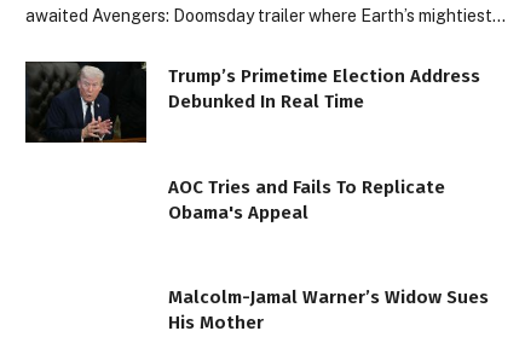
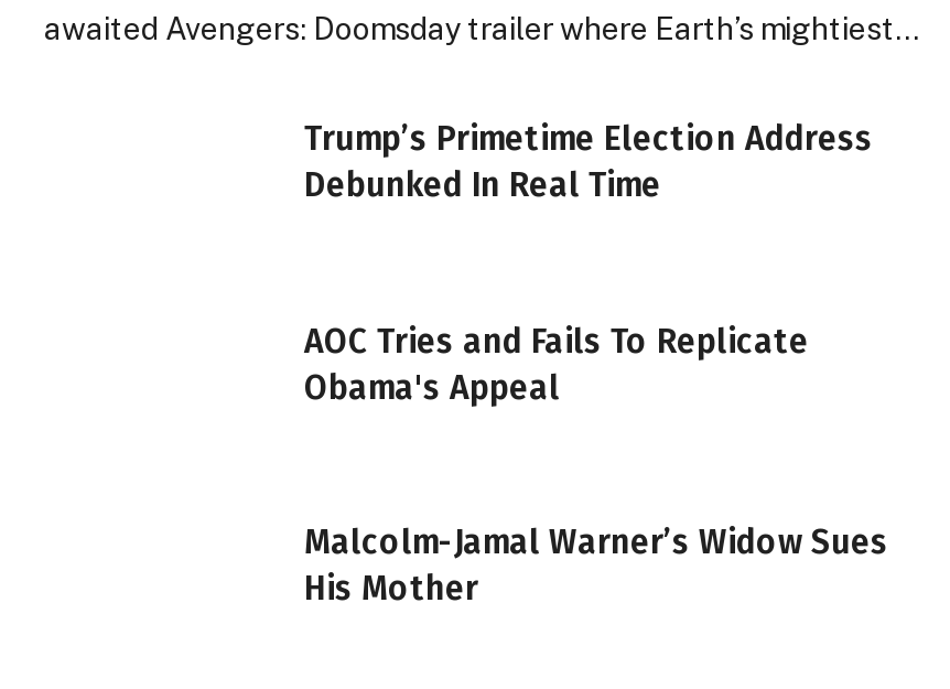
- [image]
